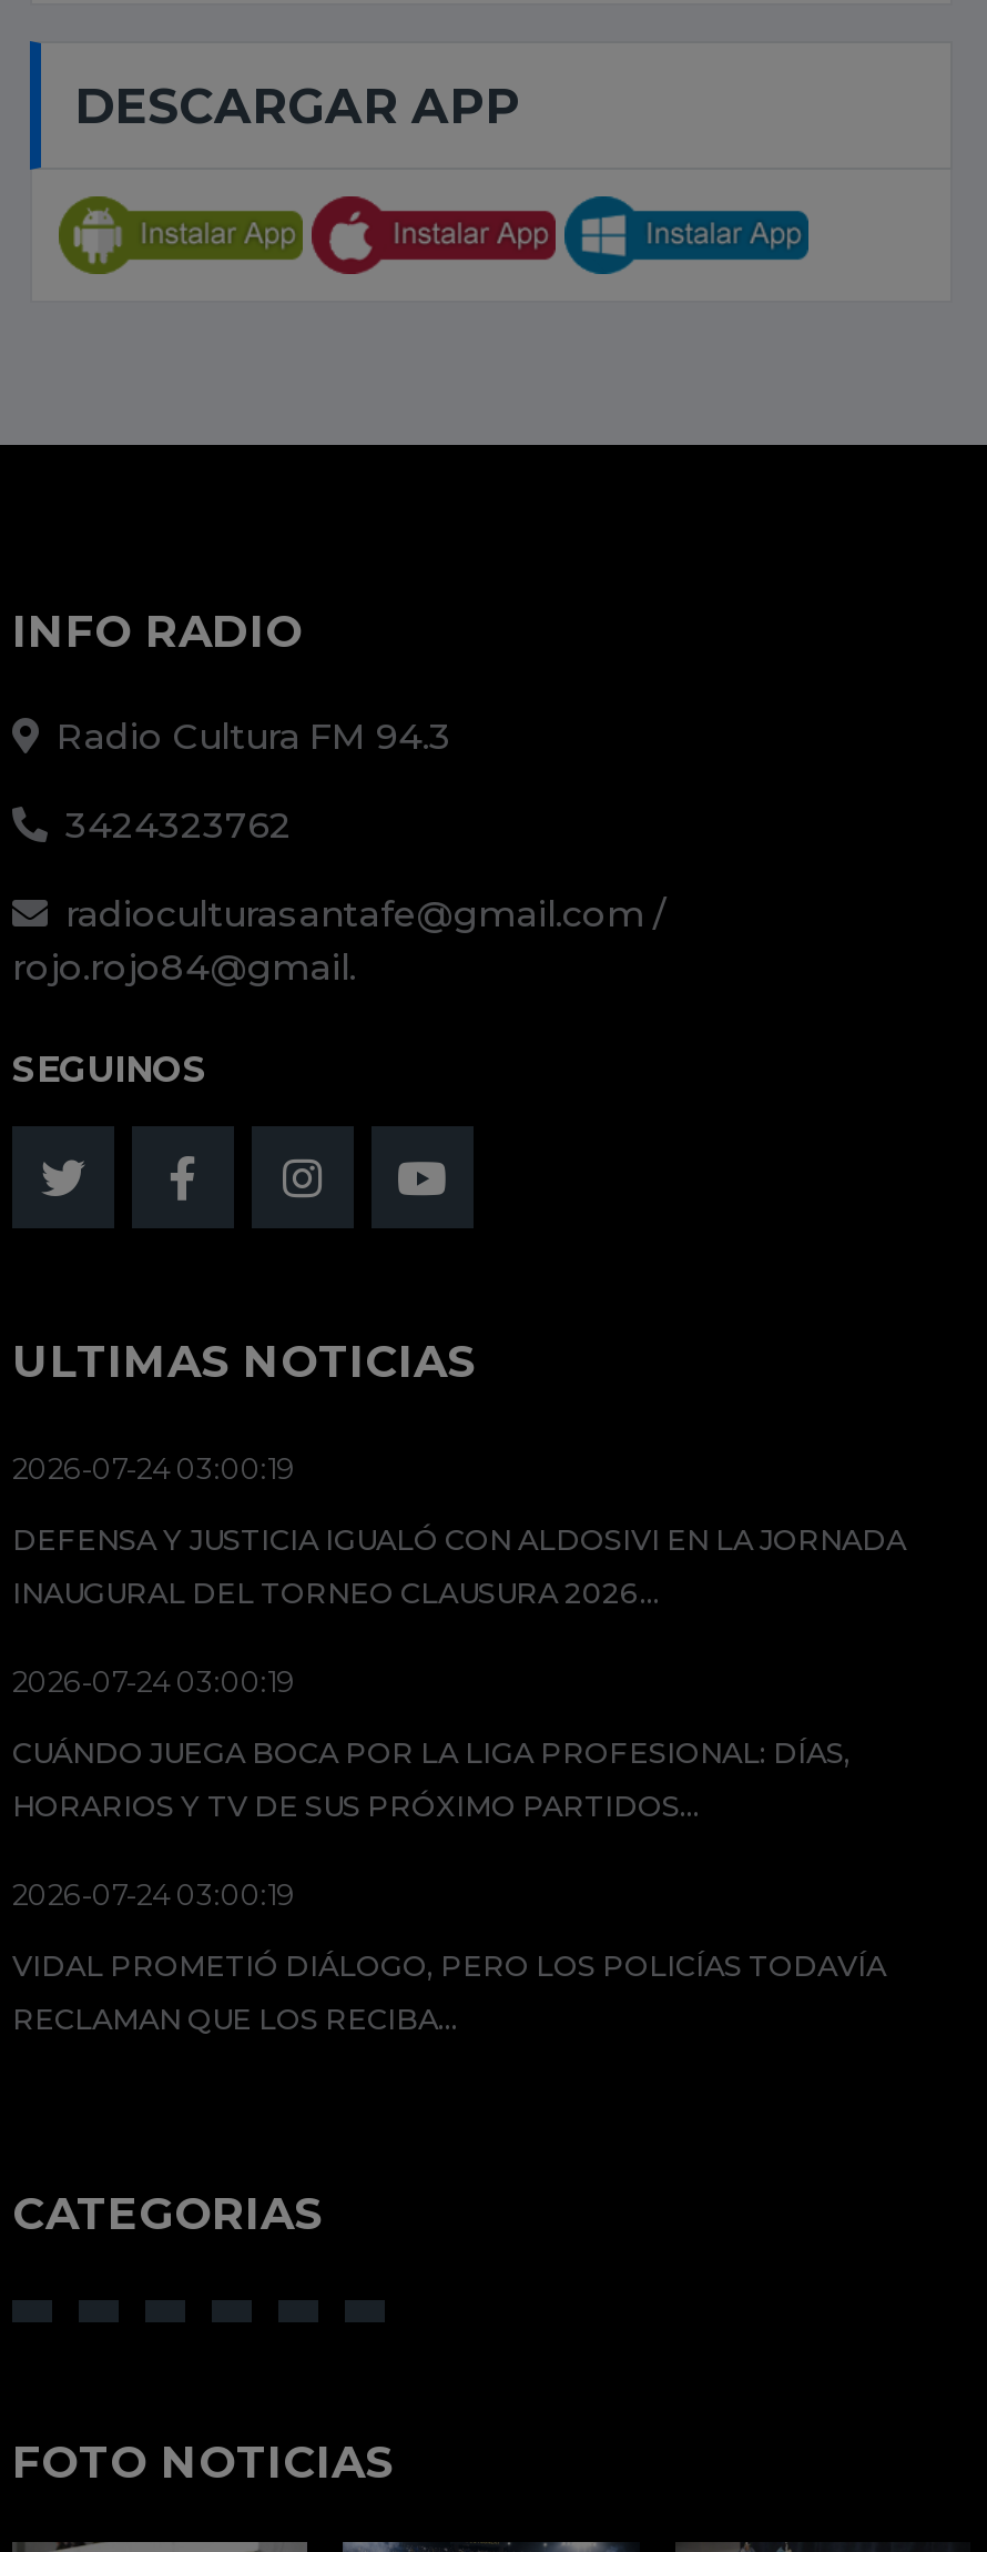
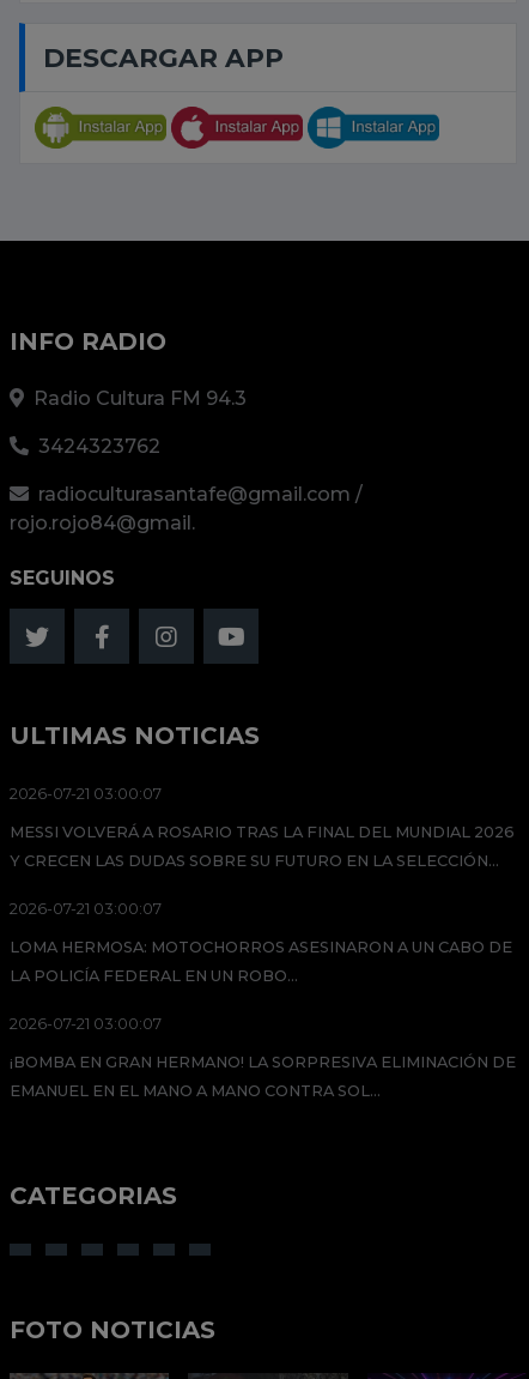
- 2026-07-24 03:00:19
+ 2026-07-21 03:00:07

- DEFENSA Y JUSTICIA IGUALÓ CON ALDOSIVI EN LA JORNADA
+ MESSI VOLVERÁ A ROSARIO TRAS LA FINAL DEL MUNDIAL 2026

- INAUGURAL DEL TORNEO CLAUSURA 2026...
+ Y CRECEN LAS DUDAS SOBRE SU FUTURO EN LA SELECCIÓN...

- 2026-07-24 03:00:19
+ 2026-07-21 03:00:07

- CUÁNDO JUEGA BOCA POR LA LIGA PROFESIONAL: DÍAS,
+ LOMA HERMOSA: MOTOCHORROS ASESINARON A UN CABO DE

- HORARIOS Y TV DE SUS PRÓXIMO PARTIDOS...
+ LA POLICÍA FEDERAL EN UN ROBO...

- 2026-07-24 03:00:19
+ 2026-07-21 03:00:07

- VIDAL PROMETIÓ DIÁLOGO, PERO LOS POLICÍAS TODAVÍA
+ ¡BOMBA EN GRAN HERMANO! LA SORPRESIVA ELIMINACIÓN DE

- RECLAMAN QUE LOS RECIBA...
+ EMANUEL EN EL MANO A MANO CONTRA SOL...
